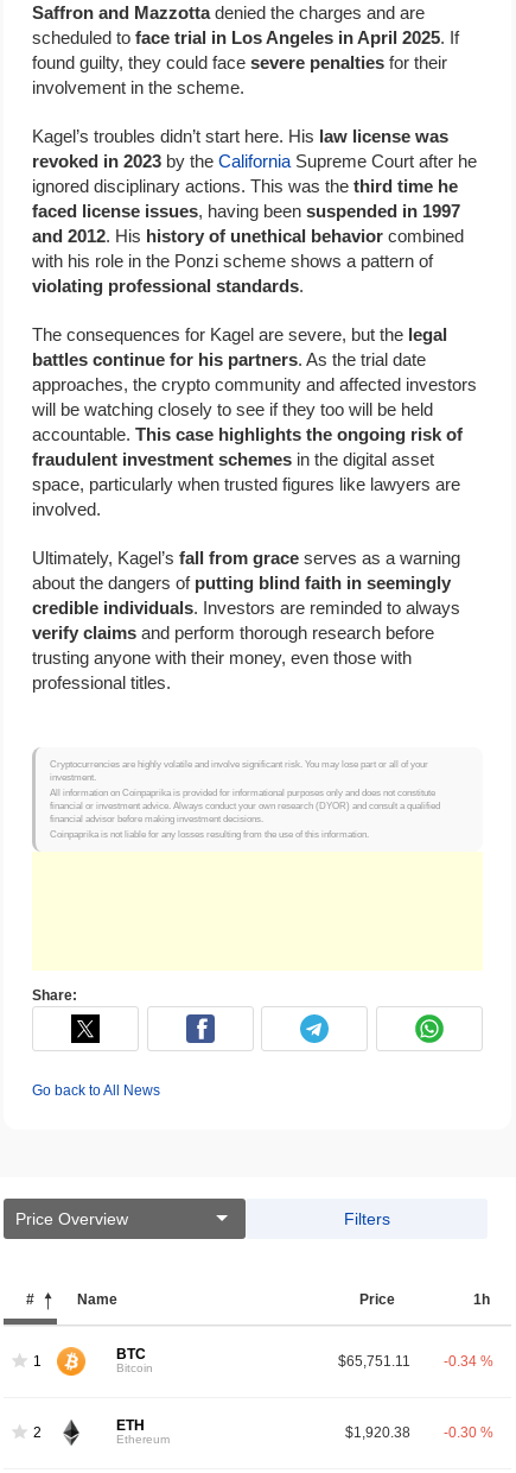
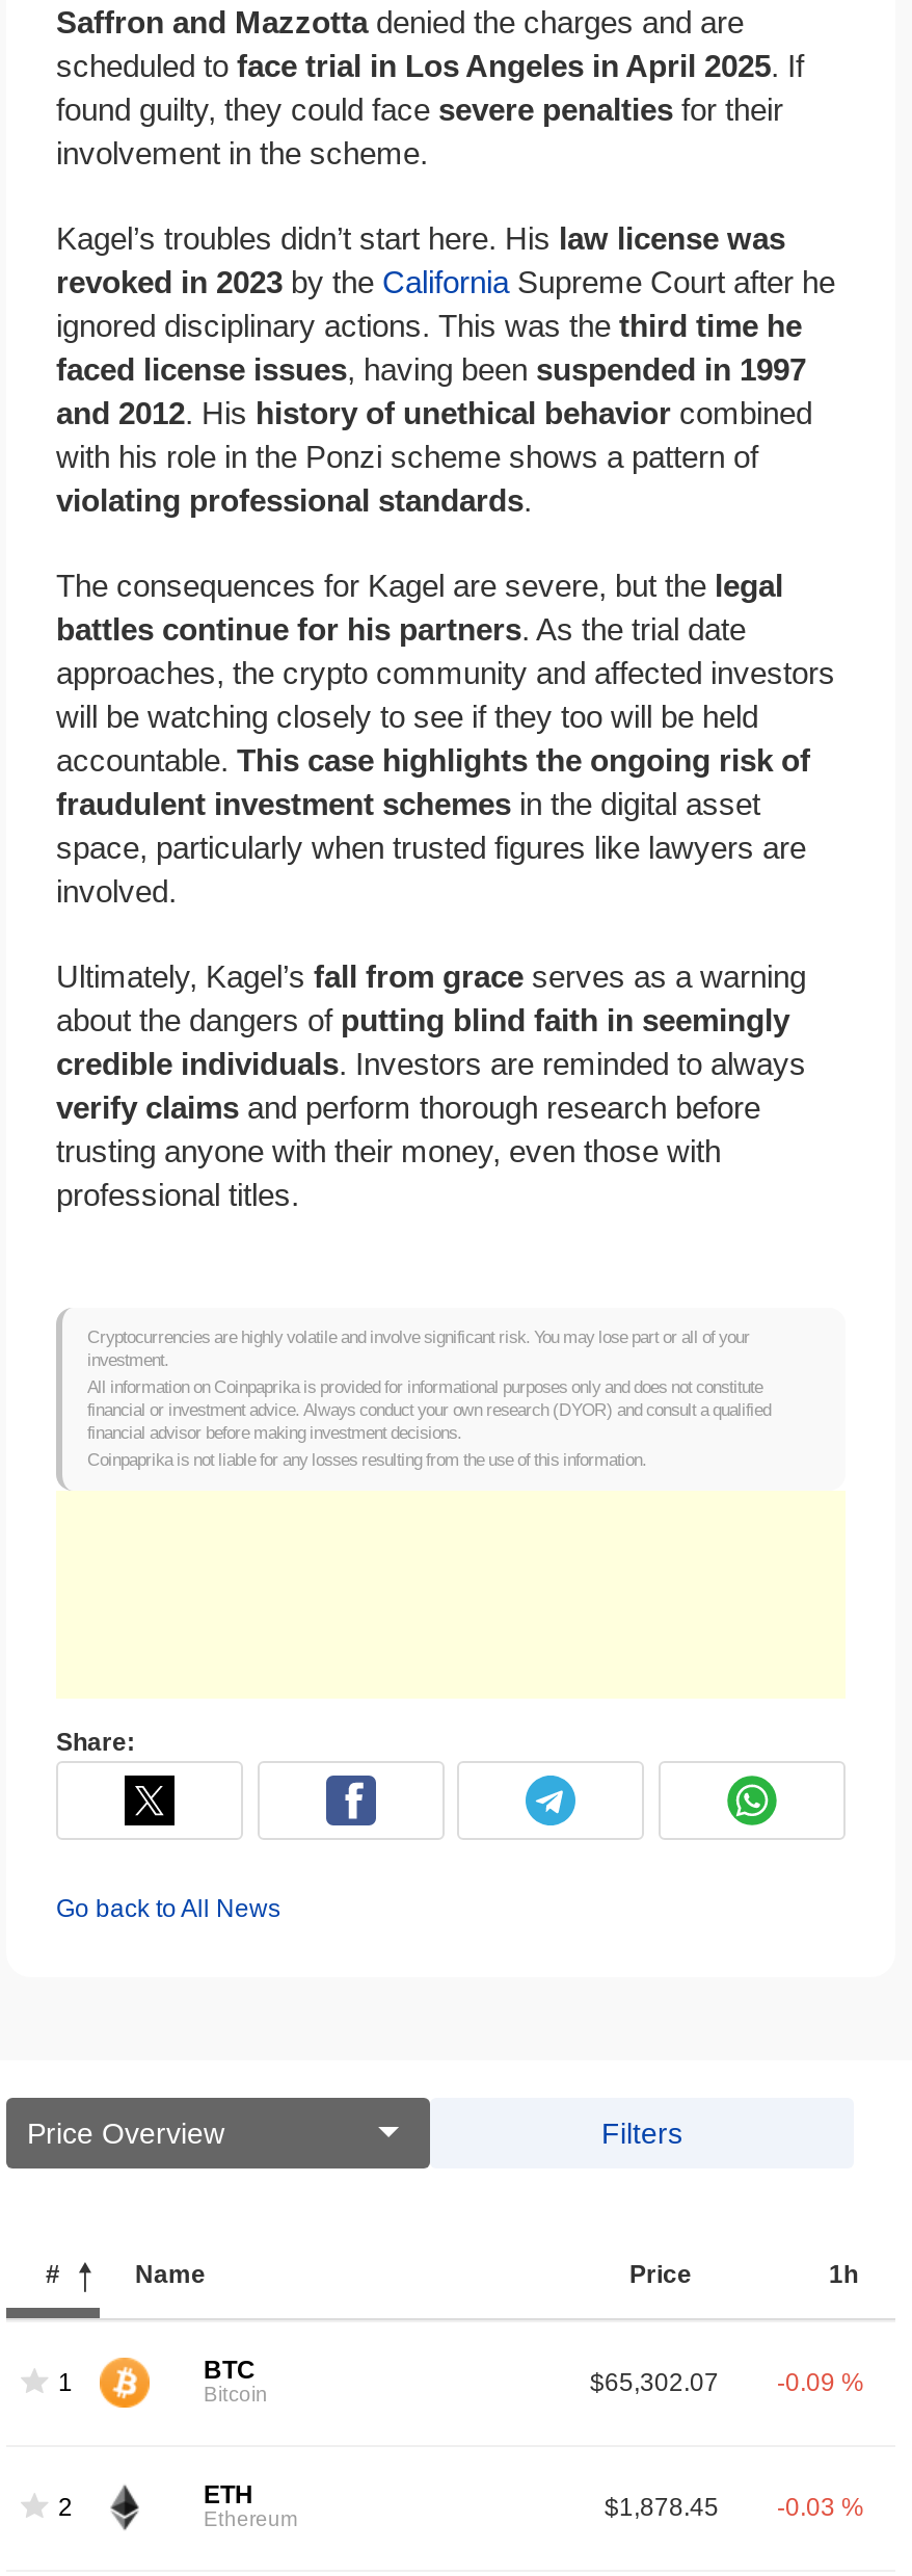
- $65,751.11
+ $65,302.07

- -0.34 %
+ -0.09 %

- $1,920.38
+ $1,878.45

- -0.30 %
+ -0.03 %
